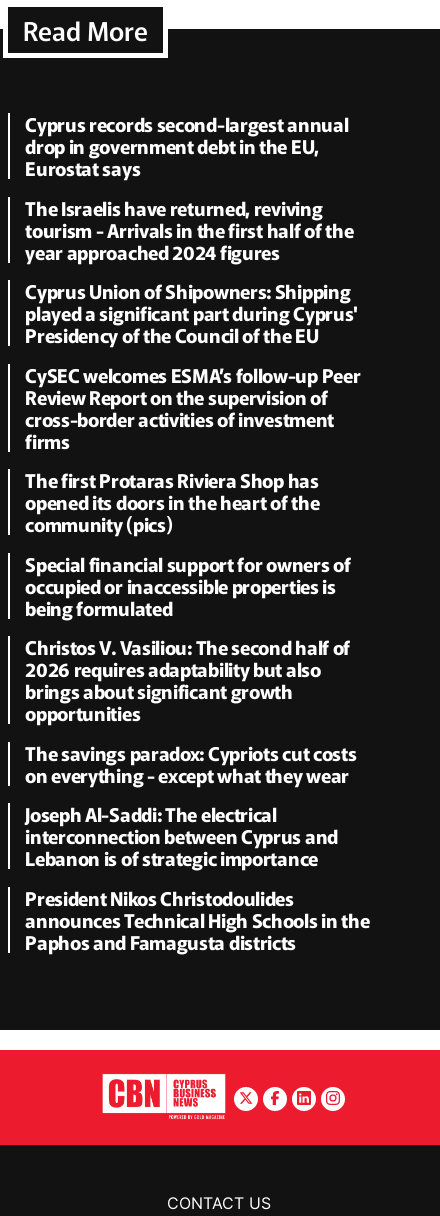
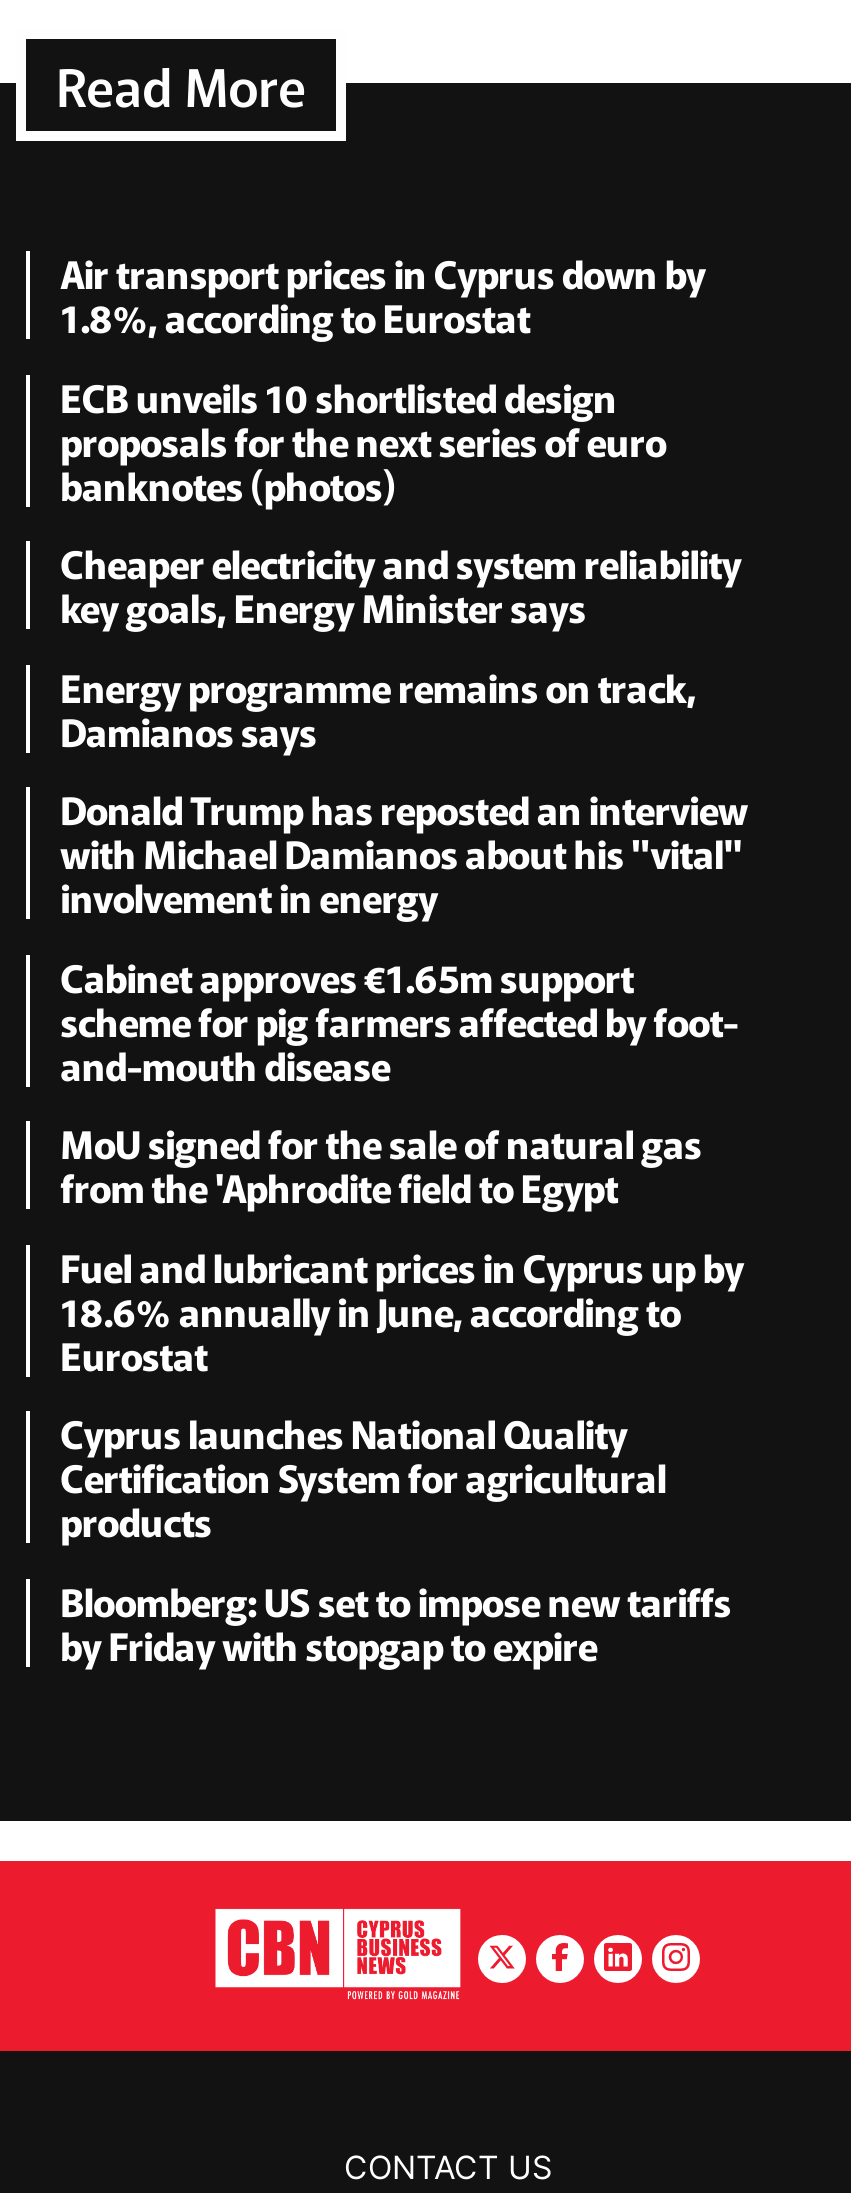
- Cyprus records second-largest annual
- drop in government debt in the EU,
- Eurostat says
+ Air transport prices in Cyprus down by
+ 1.8%, according to Eurostat

- The Israelis have returned, reviving
- tourism - Arrivals in the first half of the
- year approached 2024 figures
+ ECB unveils 10 shortlisted design
+ proposals for the next series of euro
+ banknotes (photos)

- Cyprus Union of Shipowners: Shipping
- played a significant part during Cyprus'
- Presidency of the Council of the EU
+ Cheaper electricity and system reliability
+ key goals, Energy Minister says

- CySEC welcomes ESMA’s follow-up Peer
- Review Report on the supervision of
- cross-border activities of investment
- firms
+ Energy programme remains on track,
+ Damianos says

- The first Protaras Riviera Shop has
- opened its doors in the heart of the
- community (pics)
+ Donald Trump has reposted an interview
+ with Michael Damianos about his "vital"
+ involvement in energy

- Special financial support for owners of
- occupied or inaccessible properties is
- being formulated
+ Cabinet approves €1.65m support
+ scheme for pig farmers affected by foot-
+ and-mouth disease

- Christos V. Vasiliou: The second half of
- 2026 requires adaptability but also
- brings about significant growth
- opportunities
+ MoU signed for the sale of natural gas
+ from the 'Aphrodite field to Egypt

- The savings paradox: Cypriots cut costs
- on everything - except what they wear
+ Fuel and lubricant prices in Cyprus up by
+ 18.6% annually in June, according to
+ Eurostat

- Joseph Al-Saddi: The electrical
- interconnection between Cyprus and
- Lebanon is of strategic importance
+ Cyprus launches National Quality
+ Certification System for agricultural
+ products

- President Nikos Christodoulides
- announces Technical High Schools in the
- Paphos and Famagusta districts
+ Bloomberg: US set to impose new tariffs
+ by Friday with stopgap to expire
